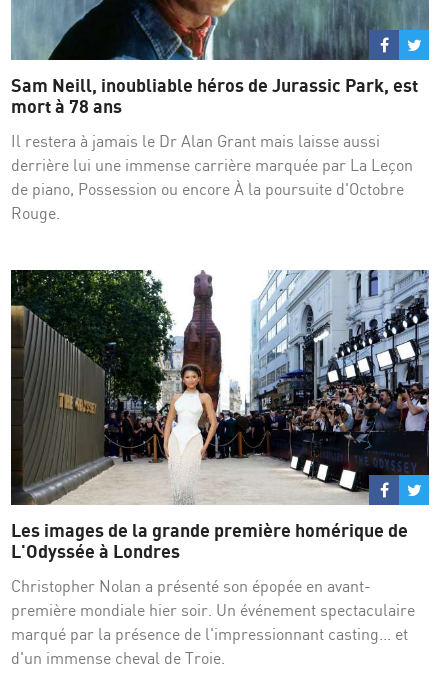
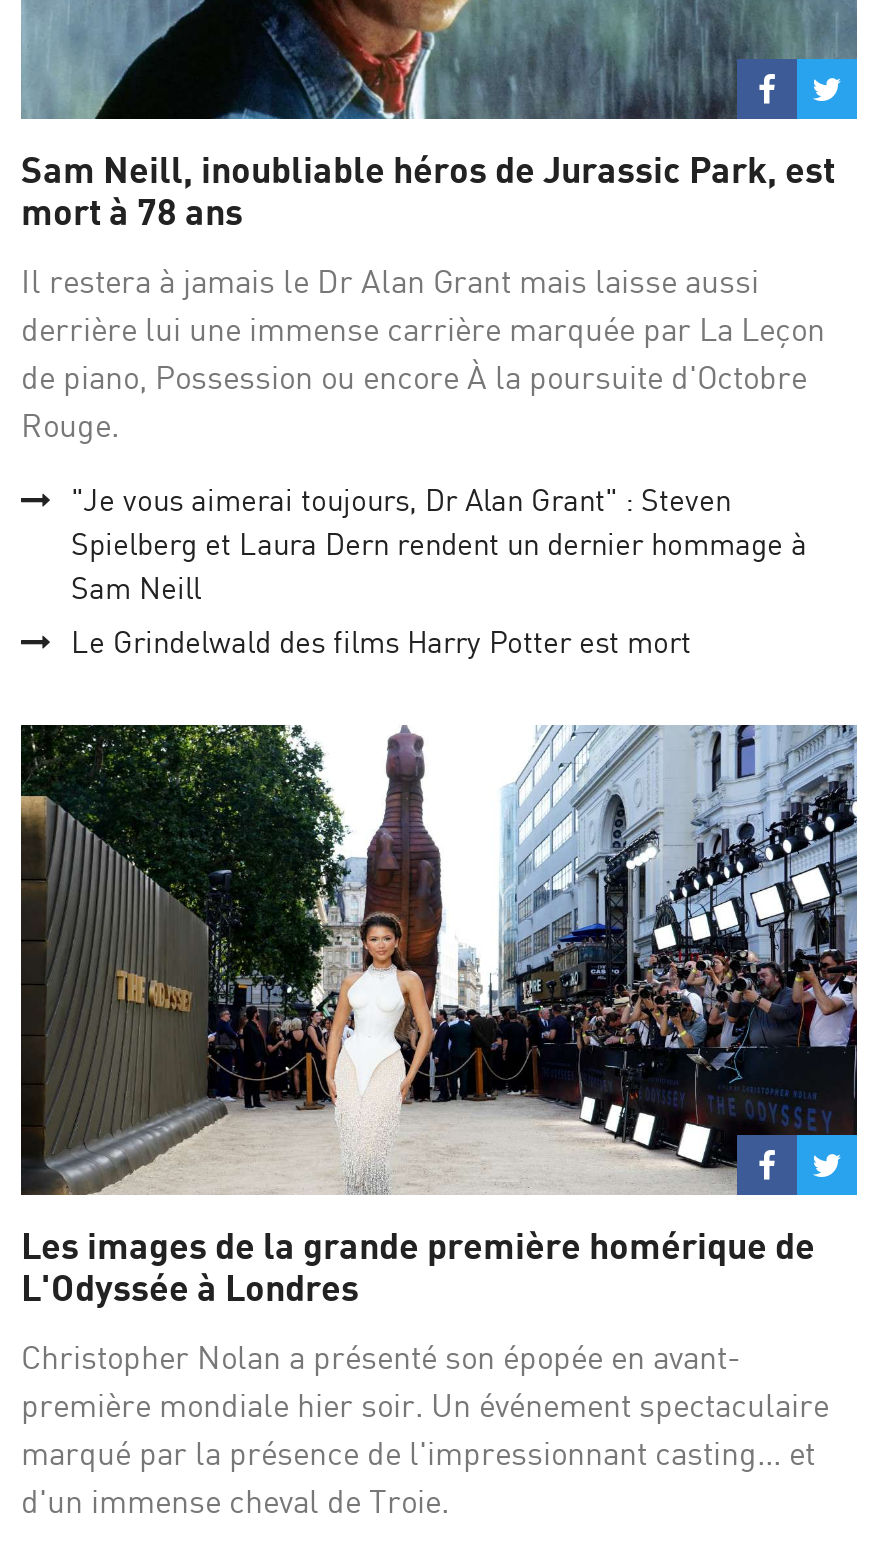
+ "Je vous aimerai toujours, Dr Alan Grant" : Steven
+ Spielberg et Laura Dern rendent un dernier hommage à
+ Sam Neill
+ Le Grindelwald des films Harry Potter est mort
